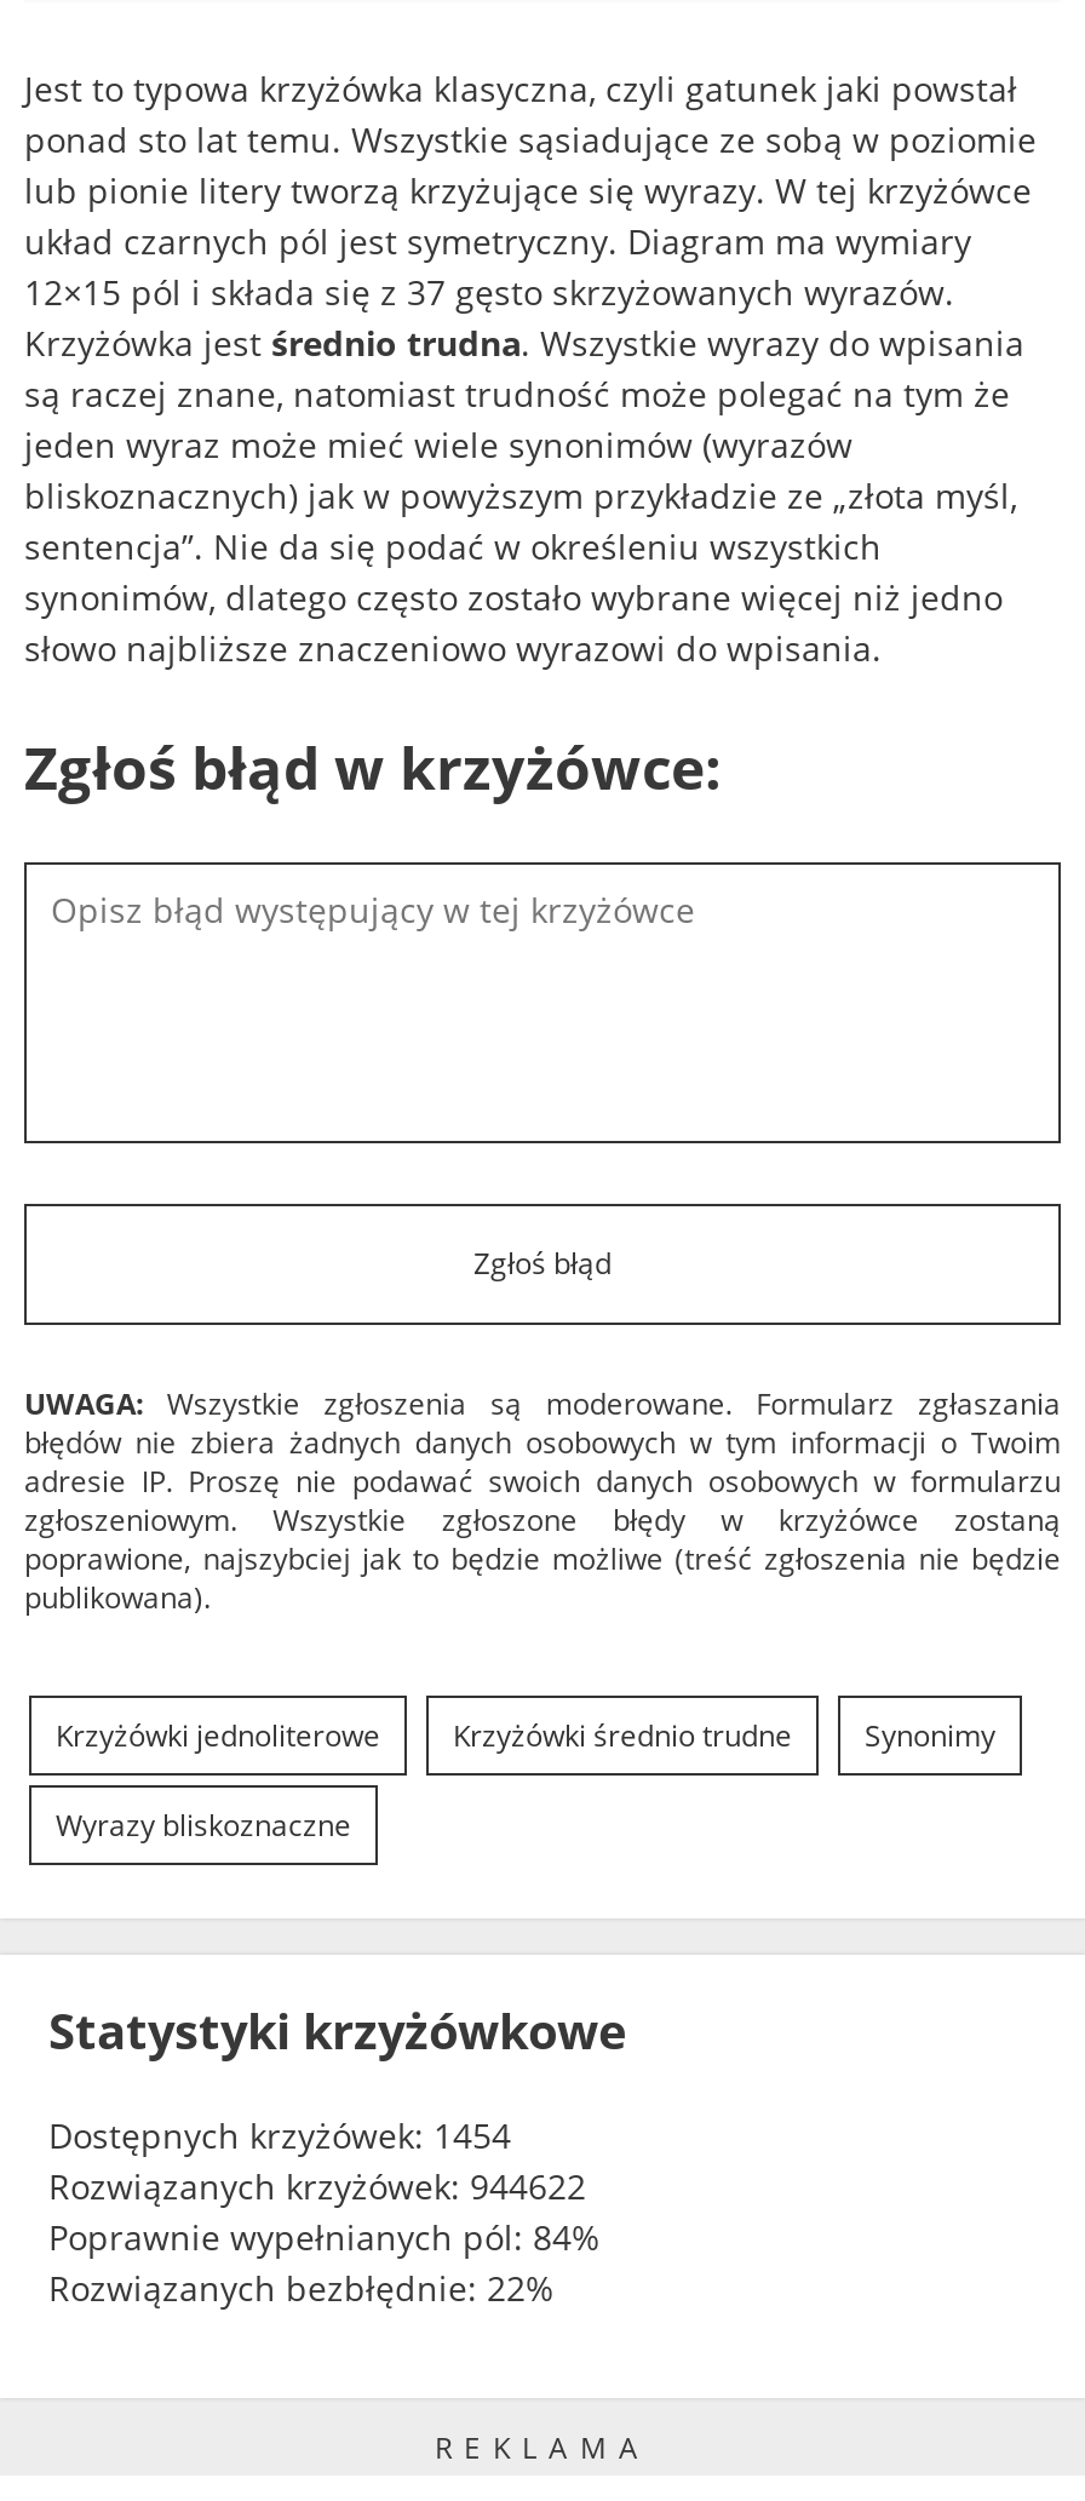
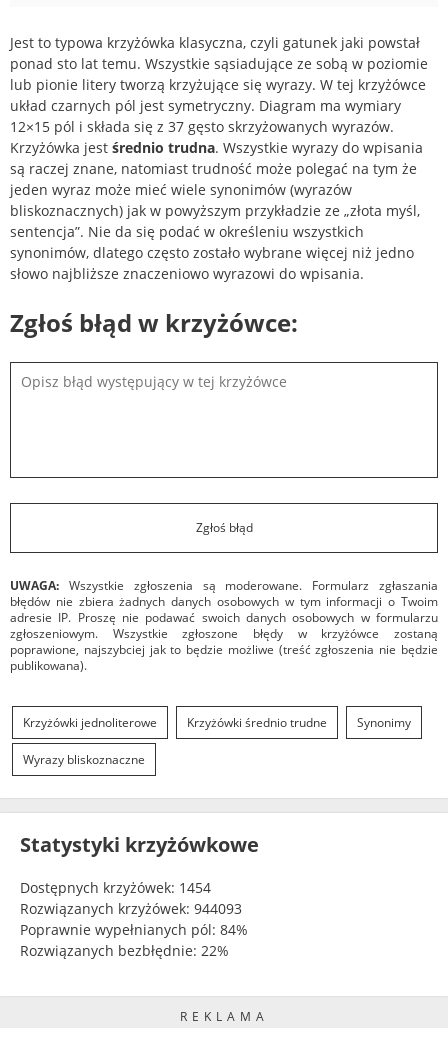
- Rozwiązanych krzyżówek: 944622
+ Rozwiązanych krzyżówek: 944093
